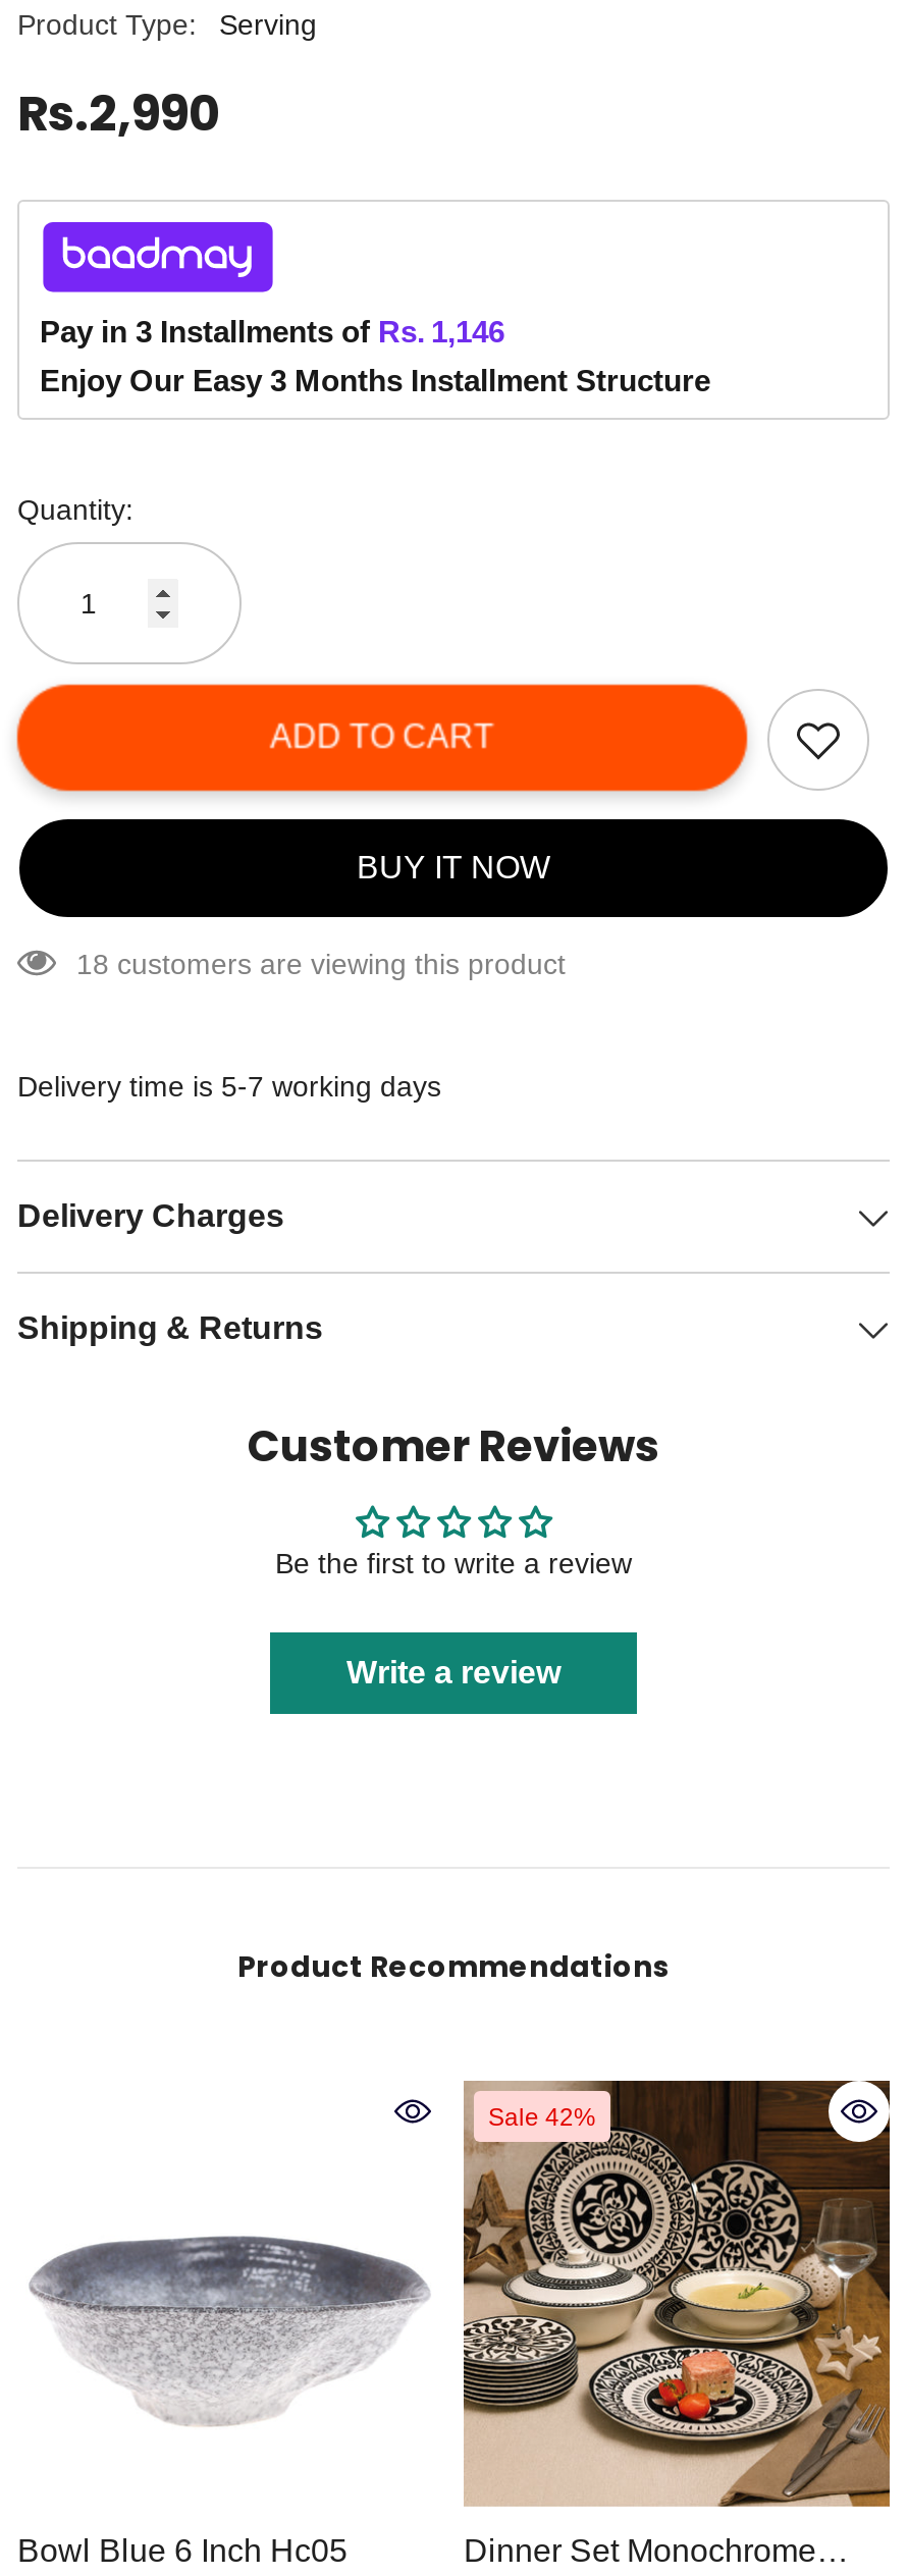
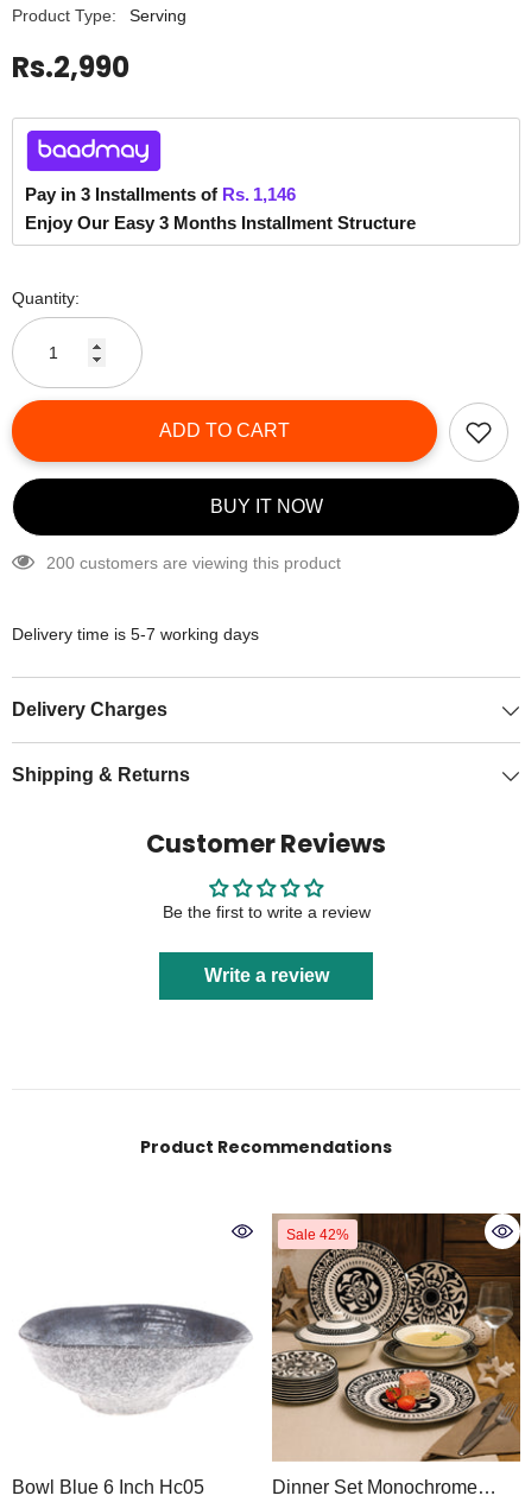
- 18 customers are viewing this product
+ 200 customers are viewing this product
